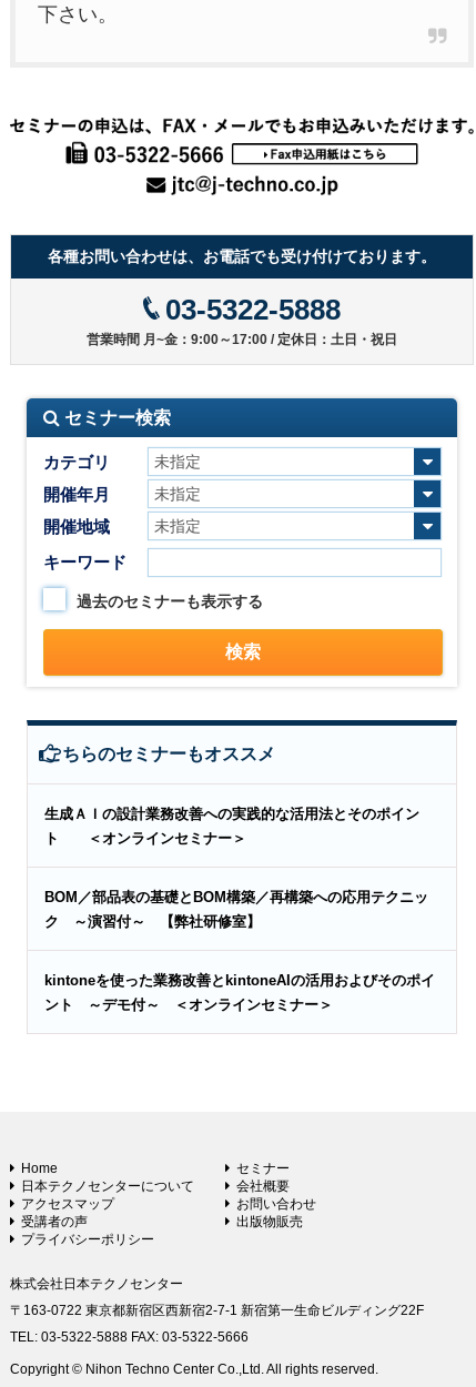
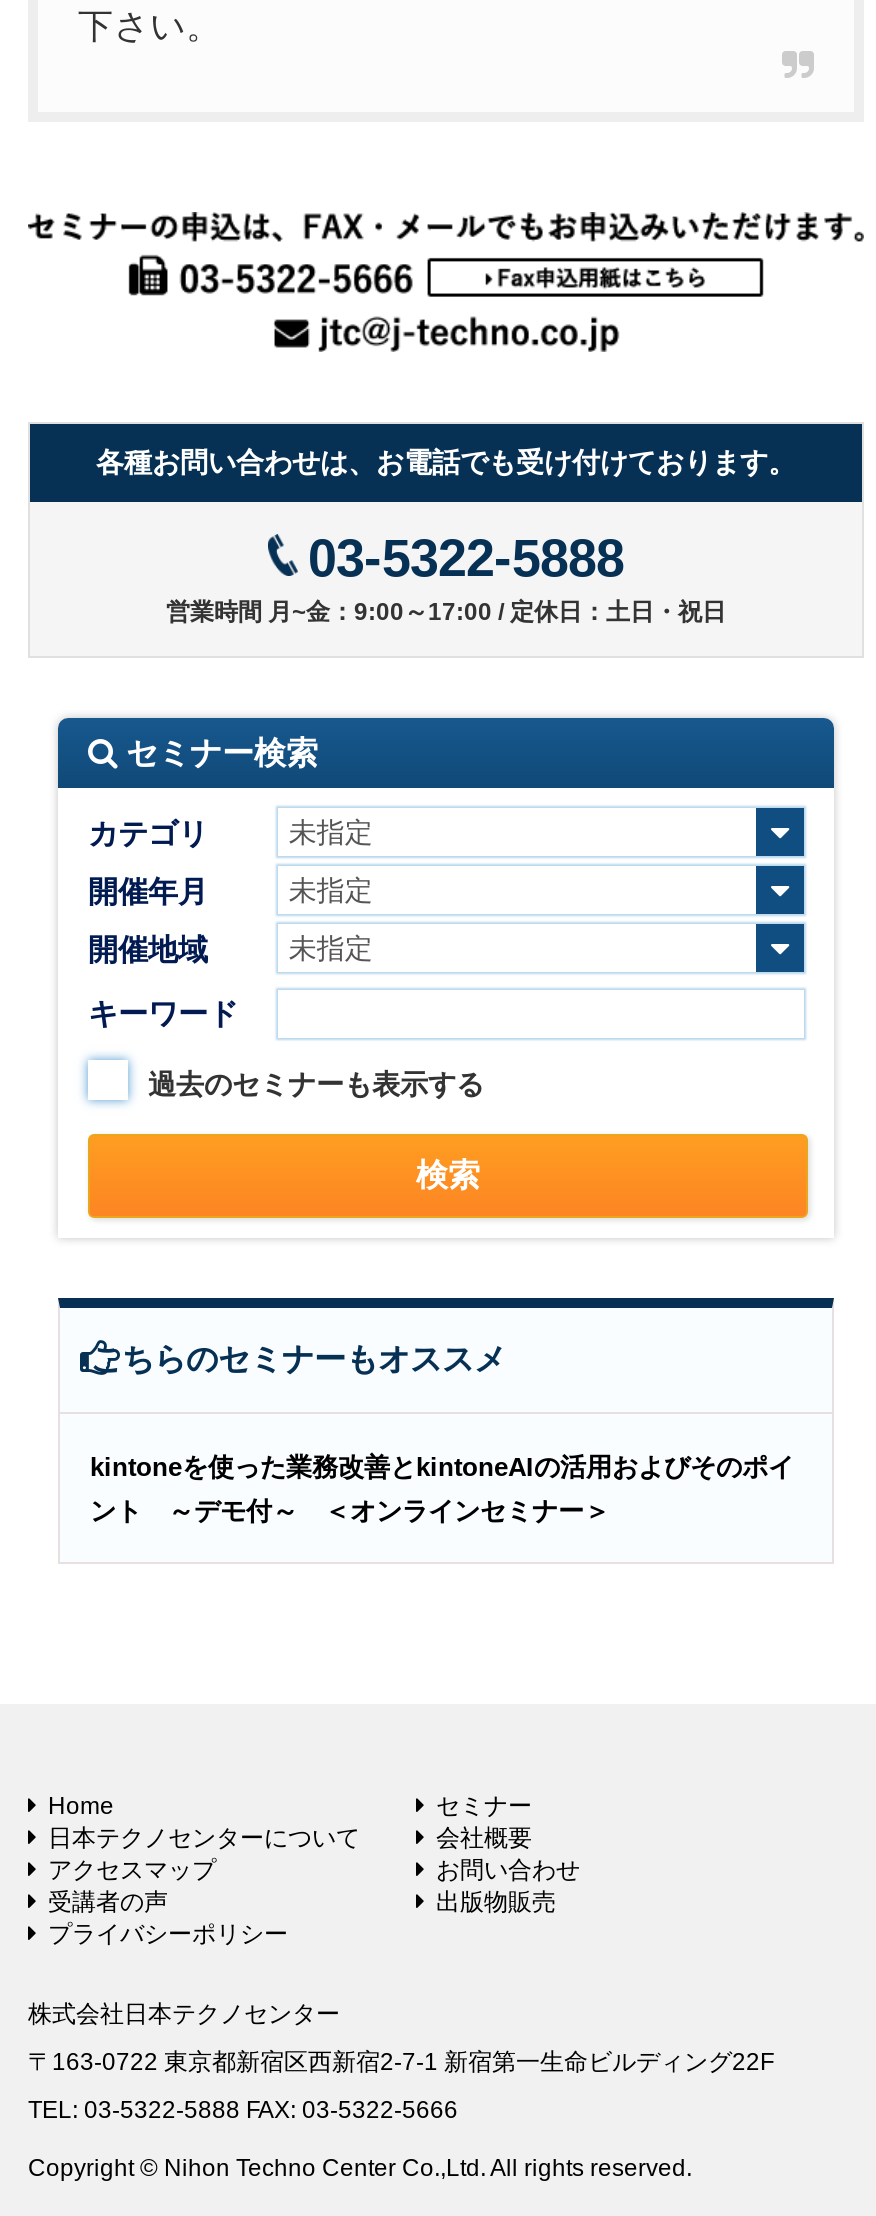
- 生成ＡＩの設計業務改善への実践的な活用法とそのポイン
- ト ＜オンラインセミナー＞

- BOM／部品表の基礎とBOM構築／再構築への応用テクニッ
- ク ～演習付～ 【弊社研修室】
